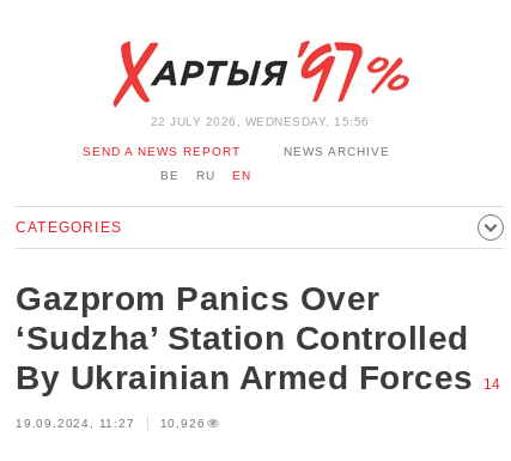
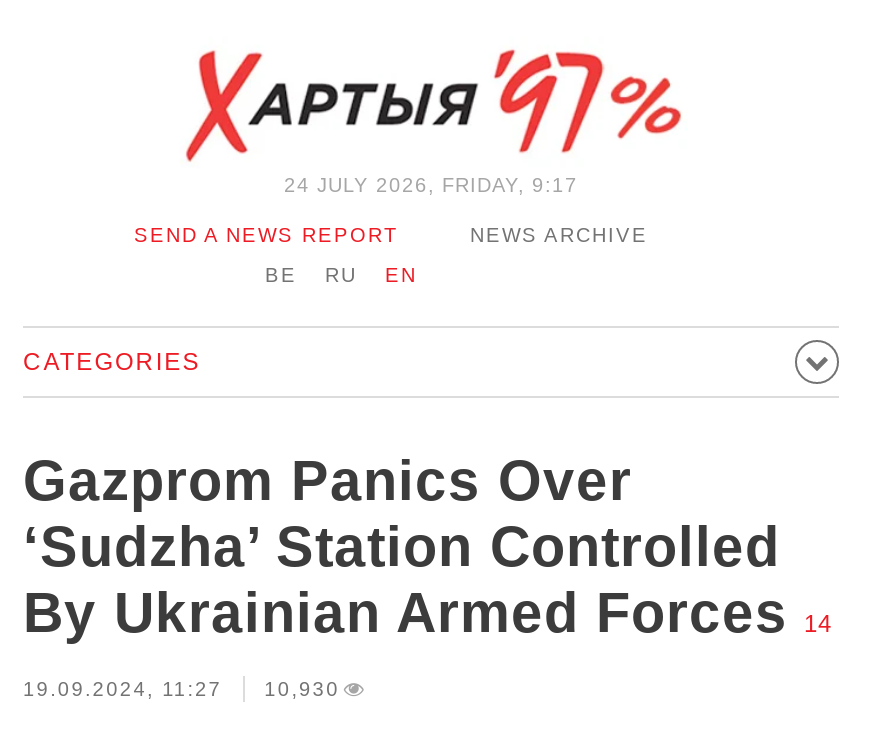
- 22 JULY 2026, WEDNESDAY, 15:56
+ 24 JULY 2026, FRIDAY, 9:17

- 10,926
+ 10,930
